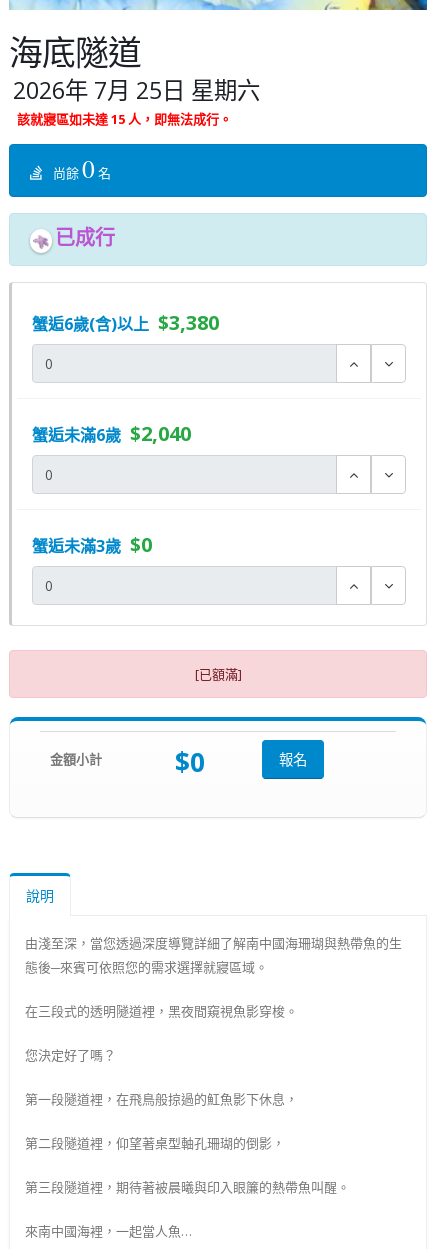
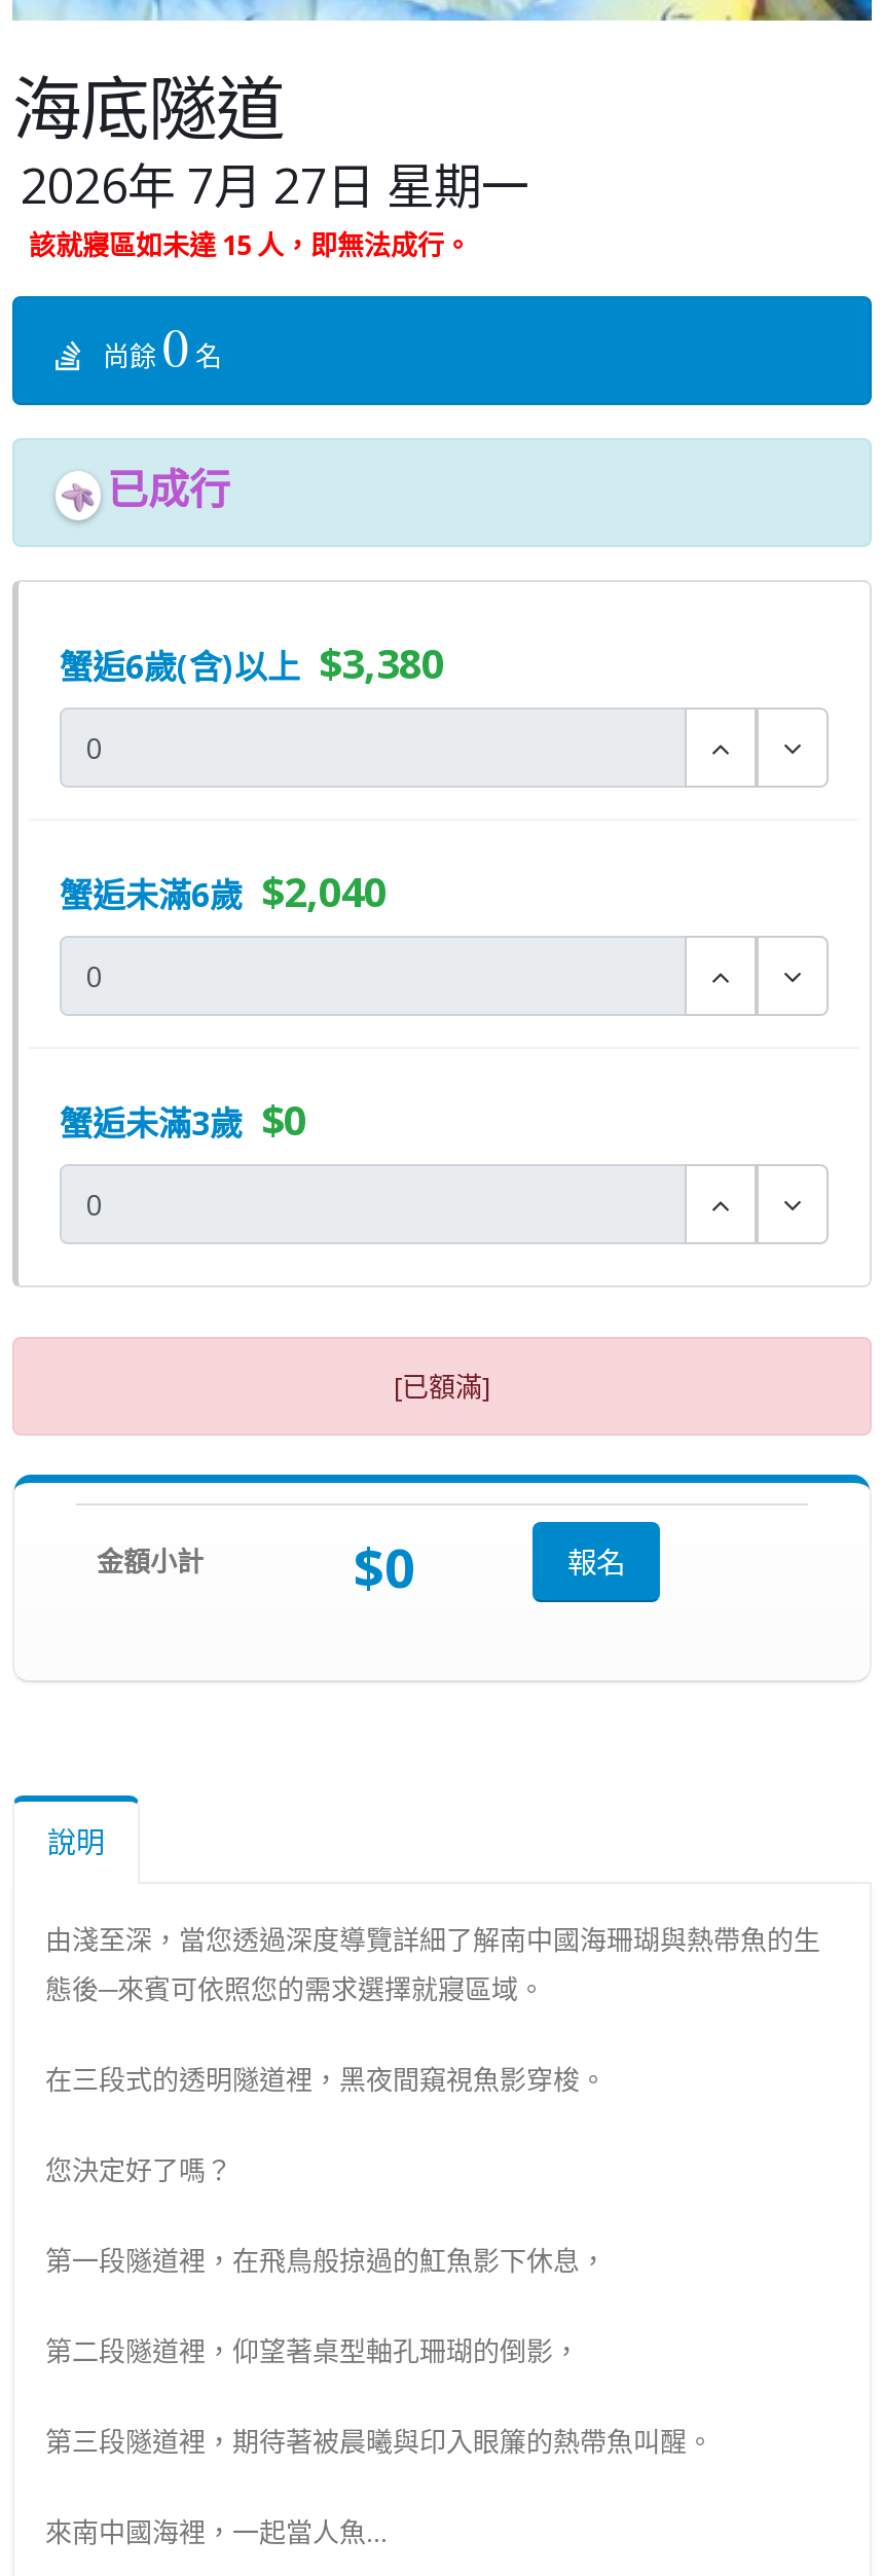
- 2026年 7月 25日 星期六
+ 2026年 7月 27日 星期一
